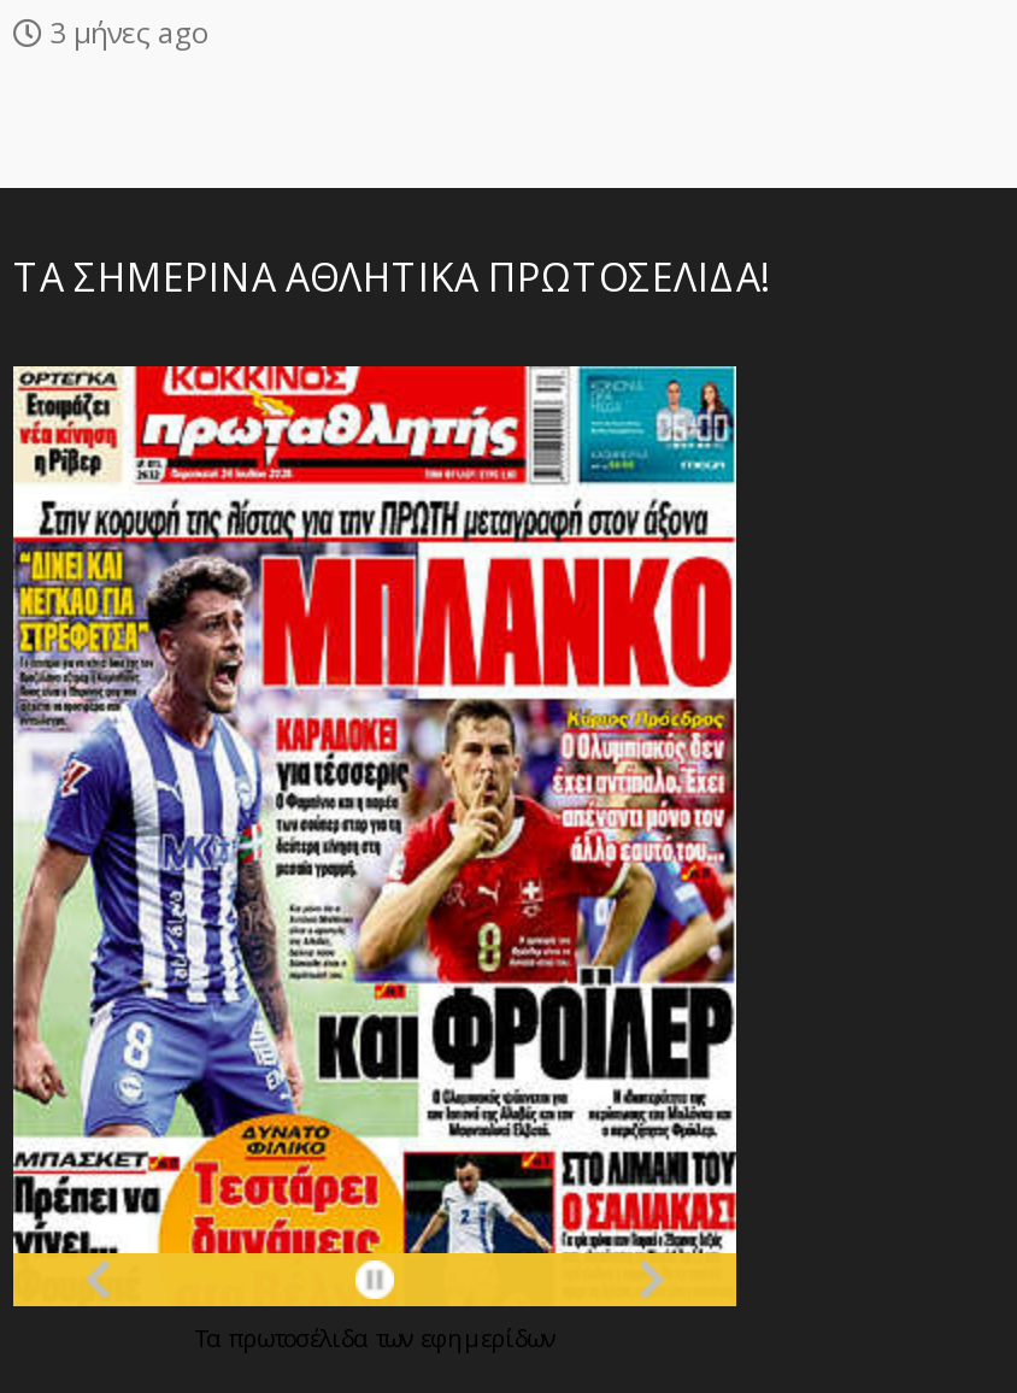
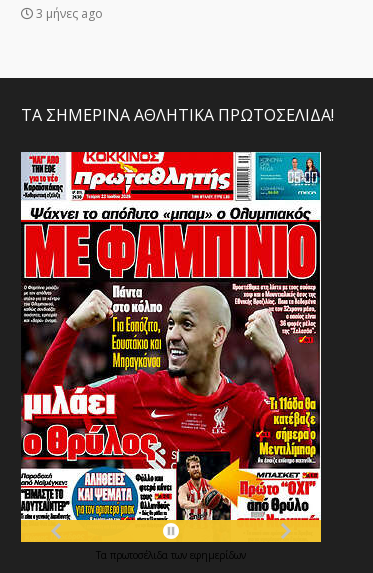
- [image]
+ [image]
